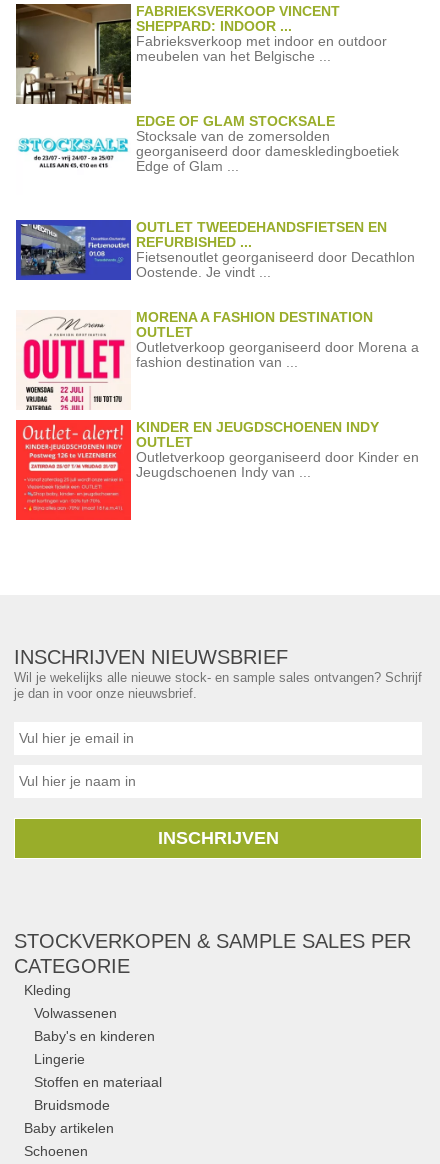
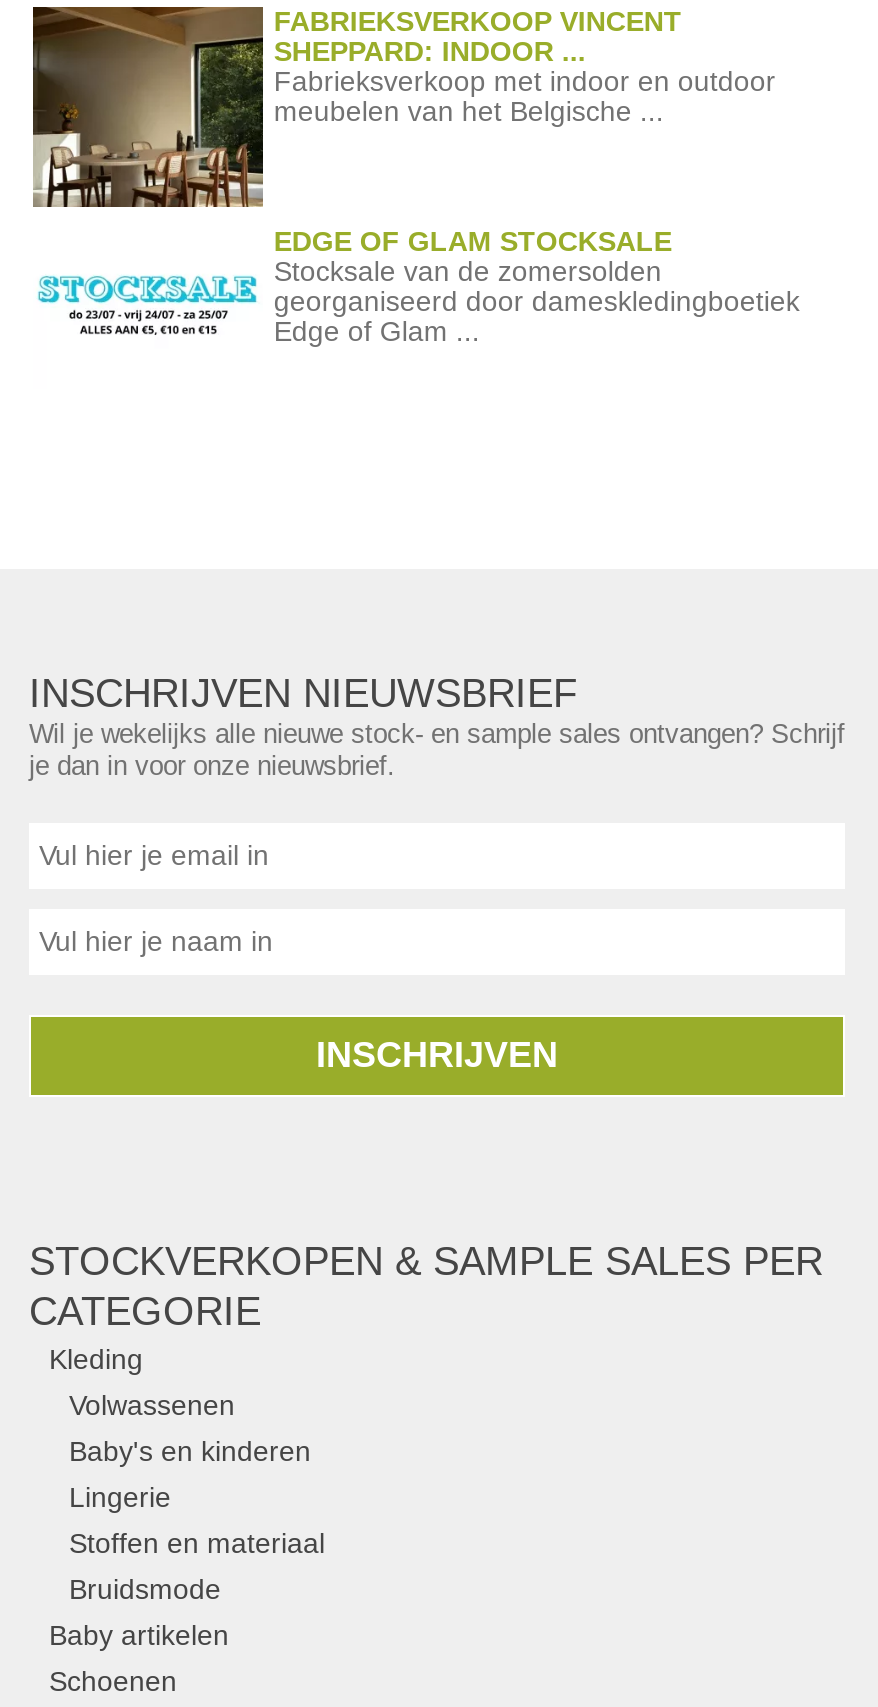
- [image]
- OUTLET TWEEDEHANDSFIETSEN EN
- REFURBISHED ...
- Fietsenoutlet georganiseerd door Decathlon
- Oostende. Je vindt ...
- MORENA A FASHION DESTINATION
- OUTLET
- Outletverkoop georganiseerd door Morena a
- fashion destination van ...

- [image]
- KINDER EN JEUGDSCHOENEN INDY
- OUTLET
- Outletverkoop georganiseerd door Kinder en
- Jeugdschoenen Indy van ...

- [image]
